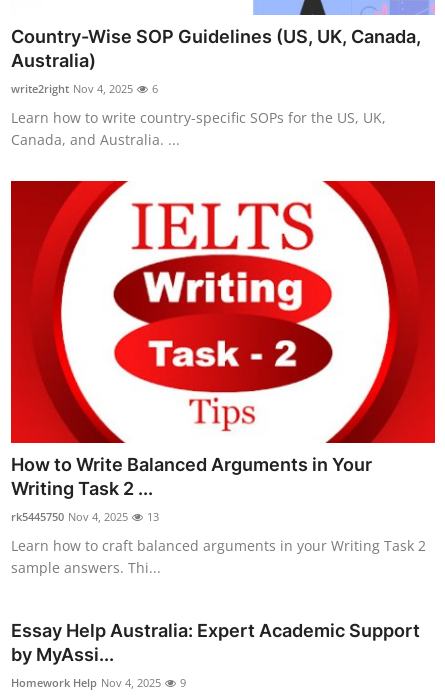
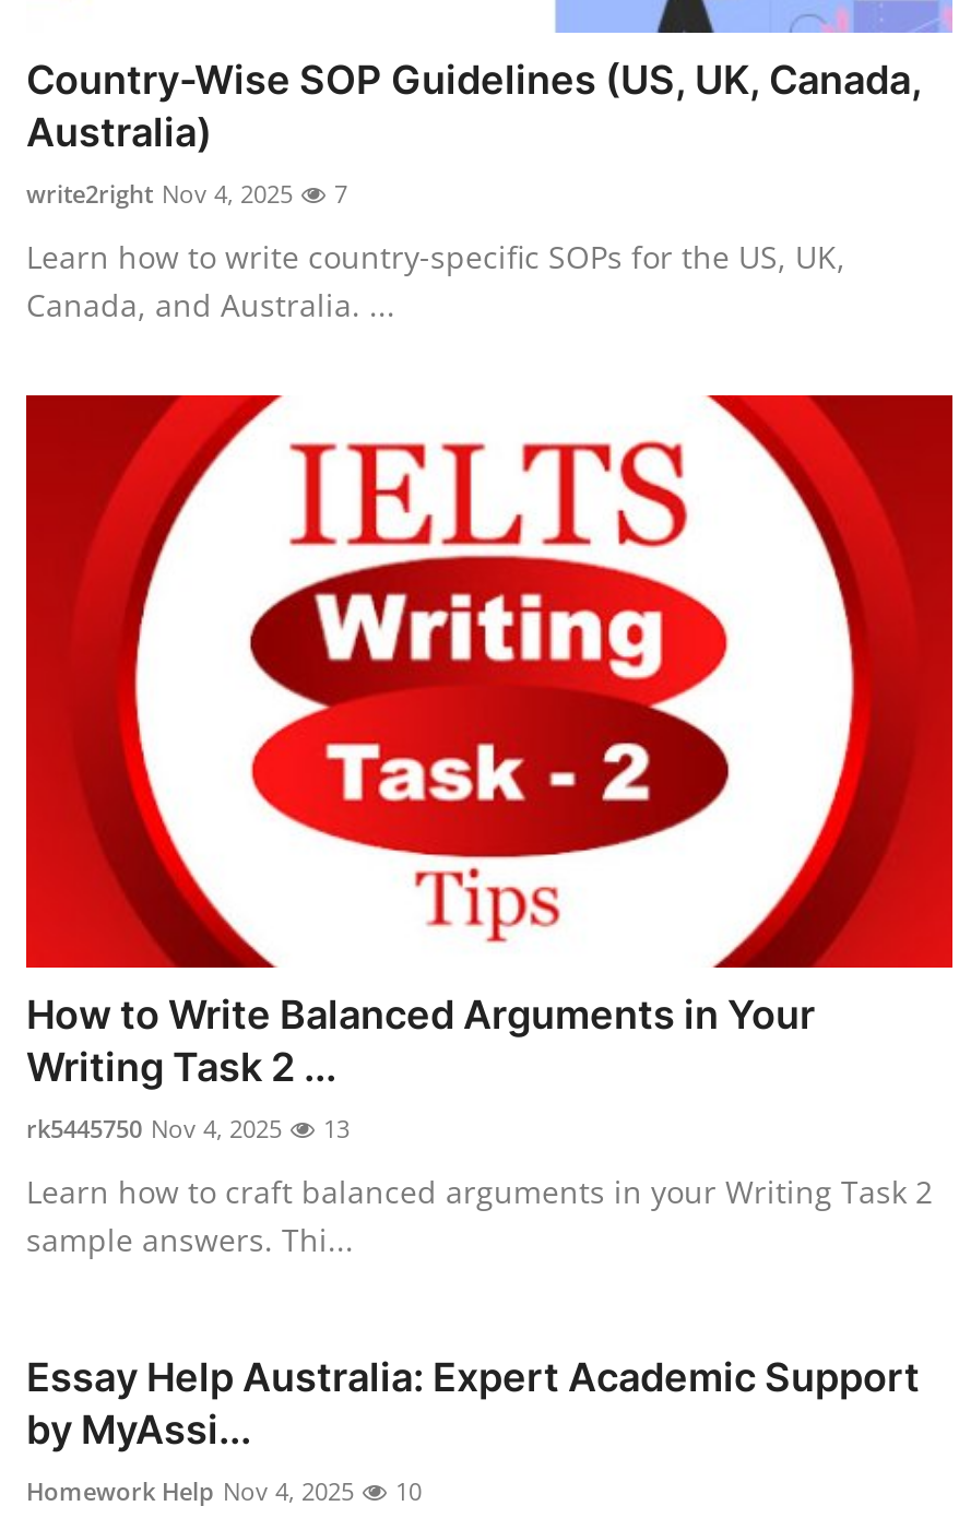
- write2right Nov 4, 2025 6
+ write2right Nov 4, 2025 7

- Homework Help Nov 4, 2025 9
+ Homework Help Nov 4, 2025 10
